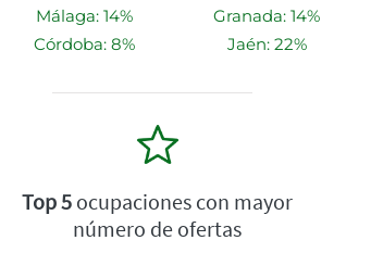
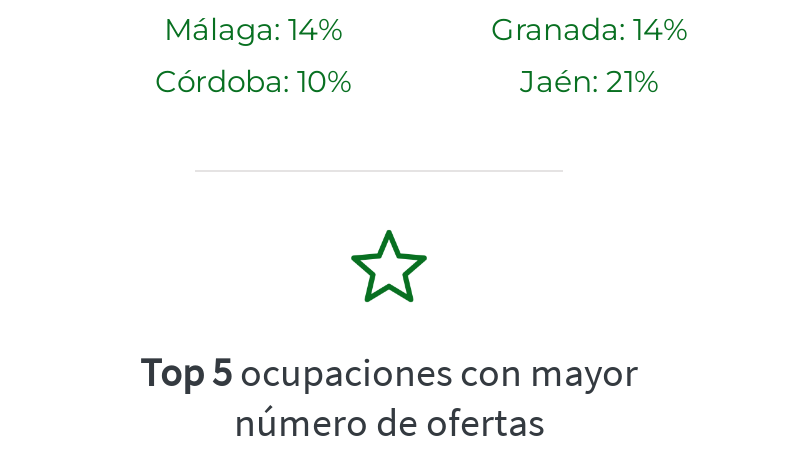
- Córdoba: 8%
+ Córdoba: 10%

- Jaén: 22%
+ Jaén: 21%
